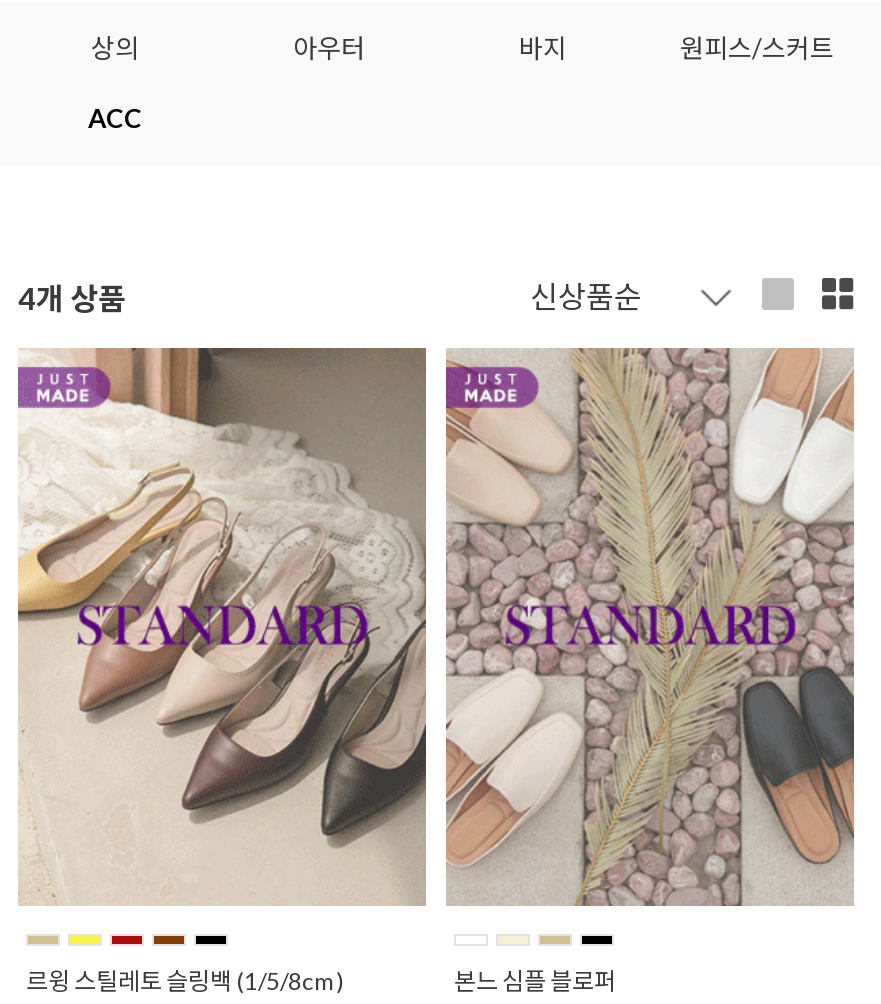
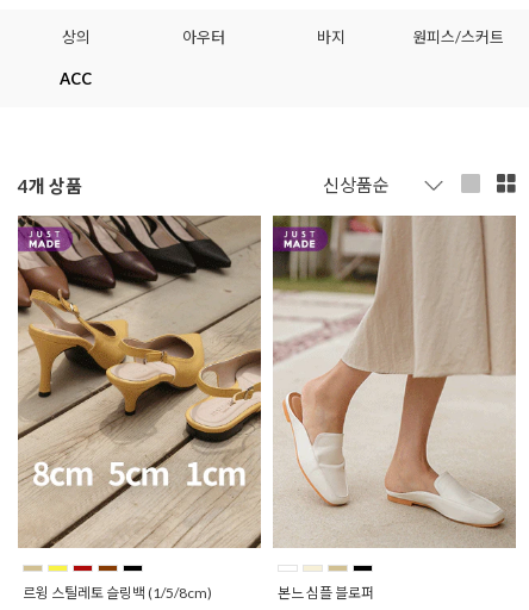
- [image]
+ [image]

- [image]
+ [image]
